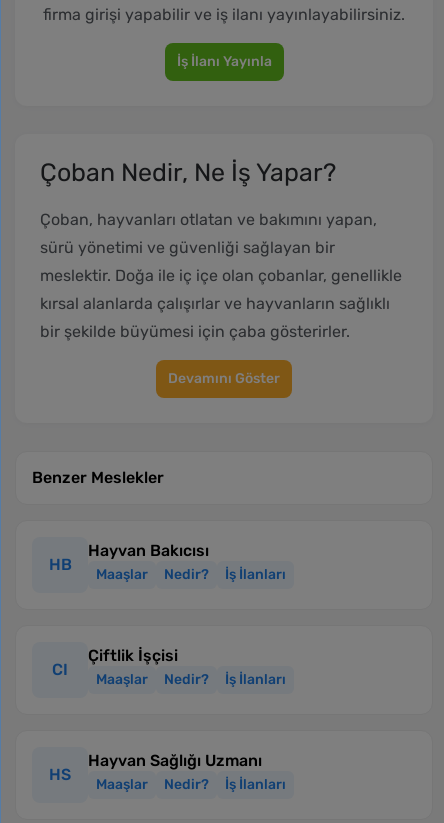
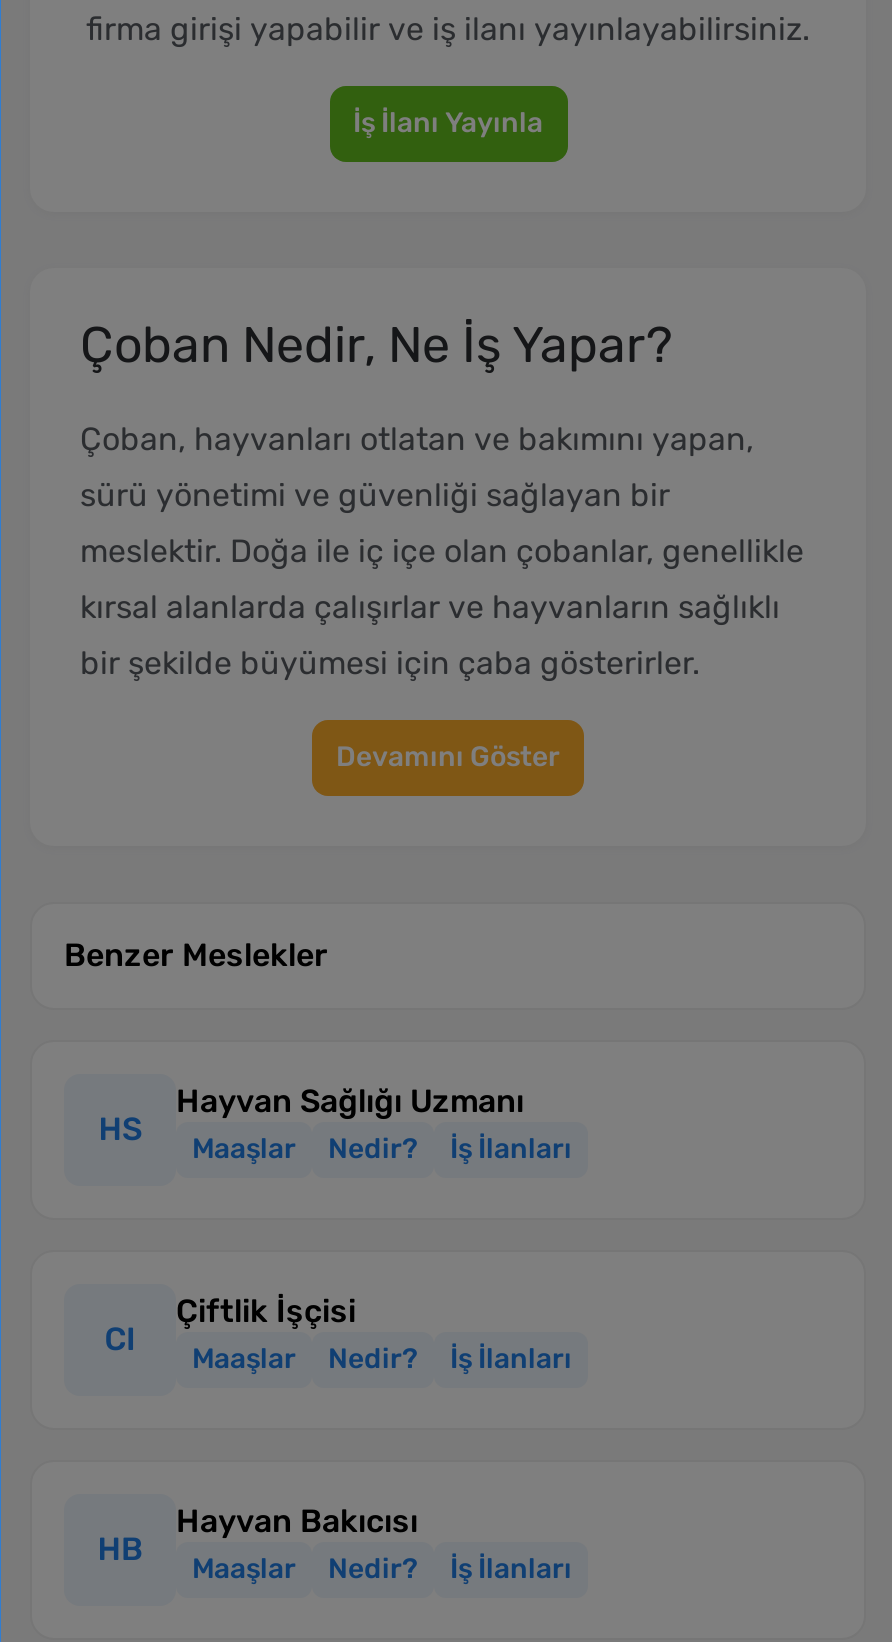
moved down: Hayvan Bakıcısı

moved down: HB

moved up: Hayvan Sağlığı Uzmanı

moved up: HS
